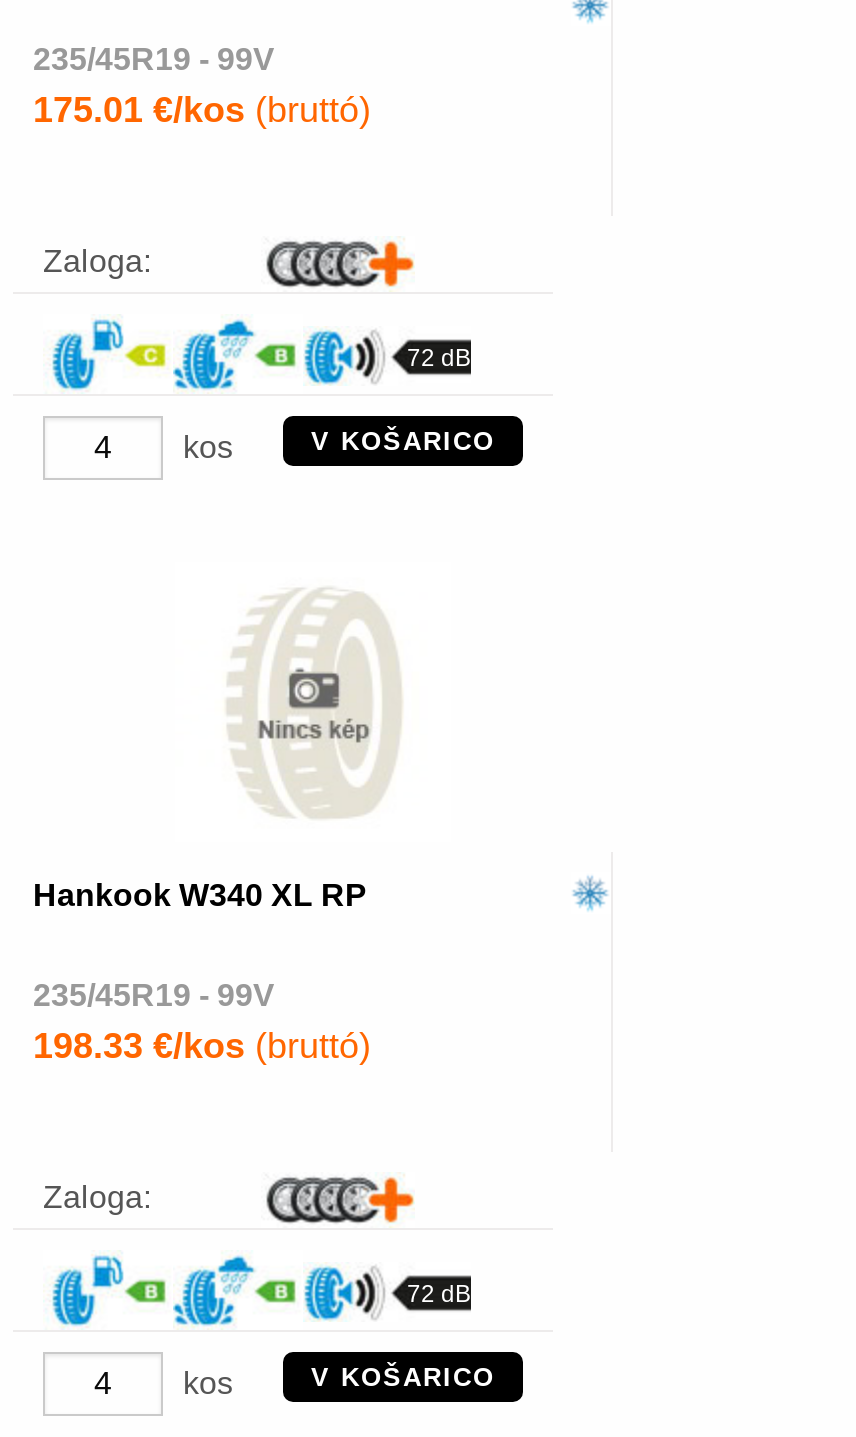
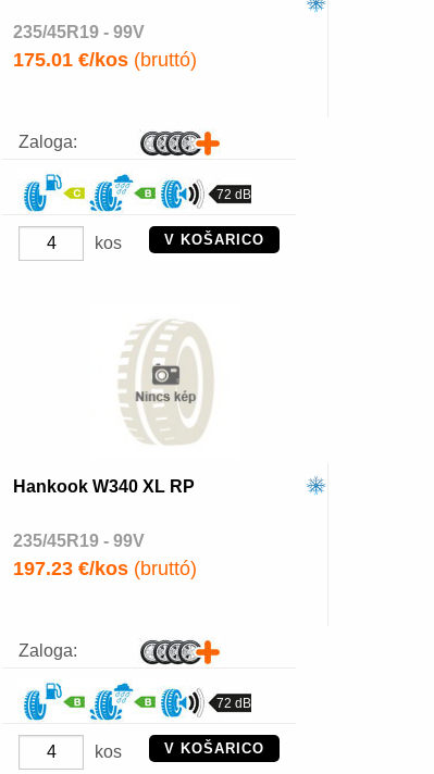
- 198.33 €/kos (bruttó)
+ 197.23 €/kos (bruttó)
